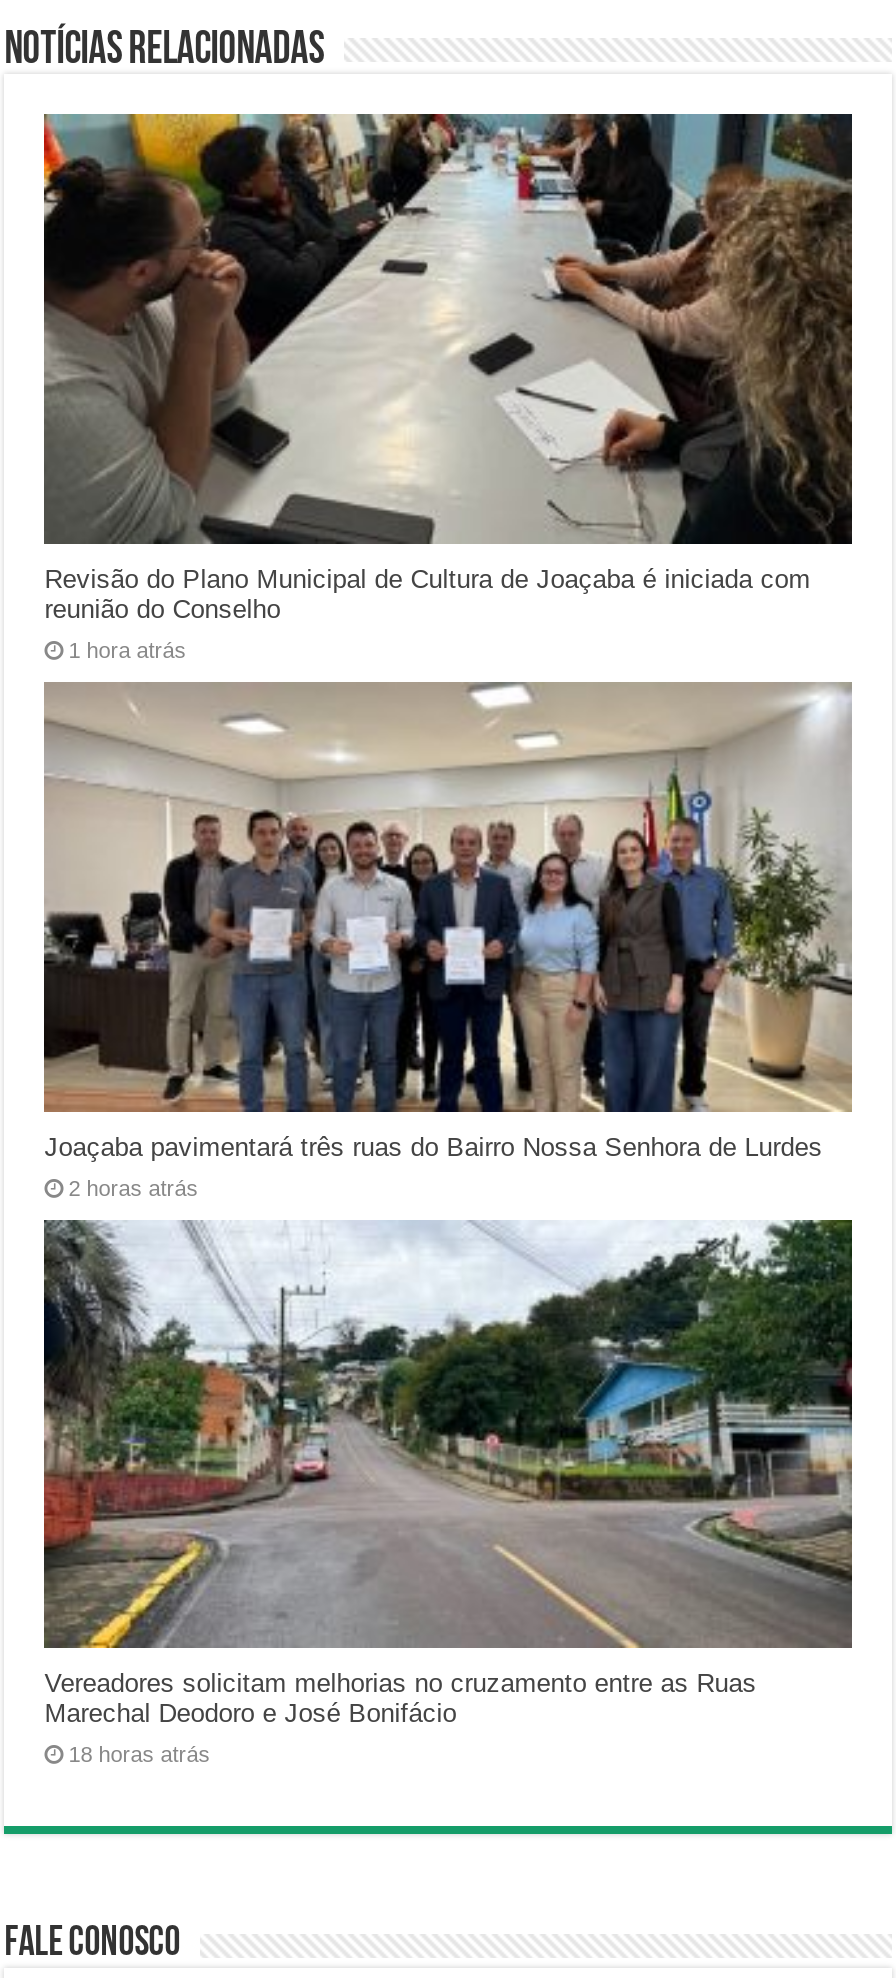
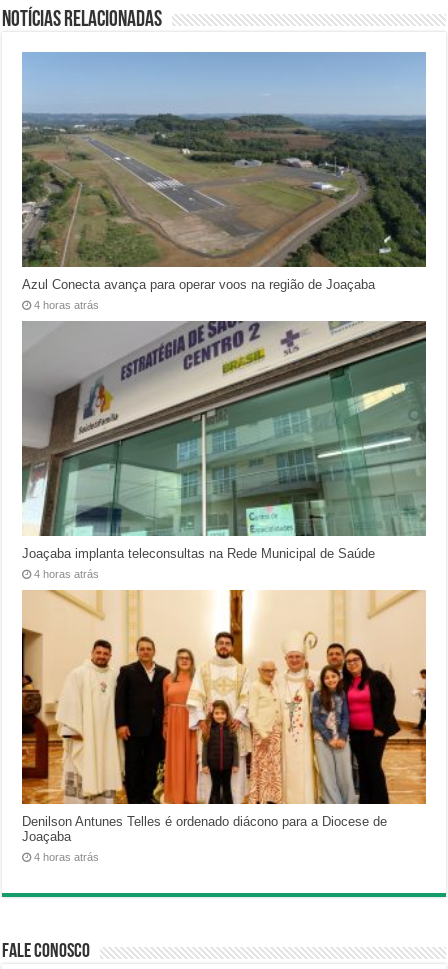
- [image]
- Revisão do Plano Municipal de Cultura de Joaçaba é iniciada com
- reunião do Conselho
+ [image]
+ Azul Conecta avança para operar voos na região de Joaçaba

- 1 hora atrás
+ 4 horas atrás

- [image]
- Joaçaba pavimentará três ruas do Bairro Nossa Senhora de Lurdes
+ [image]
+ Joaçaba implanta teleconsultas na Rede Municipal de Saúde

- 2 horas atrás
+ 4 horas atrás

- [image]
- Vereadores solicitam melhorias no cruzamento entre as Ruas
- Marechal Deodoro e José Bonifácio
+ [image]
+ Denilson Antunes Telles é ordenado diácono para a Diocese de
+ Joaçaba

- 18 horas atrás
+ 4 horas atrás
